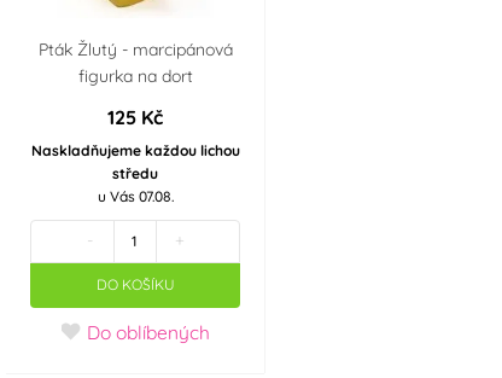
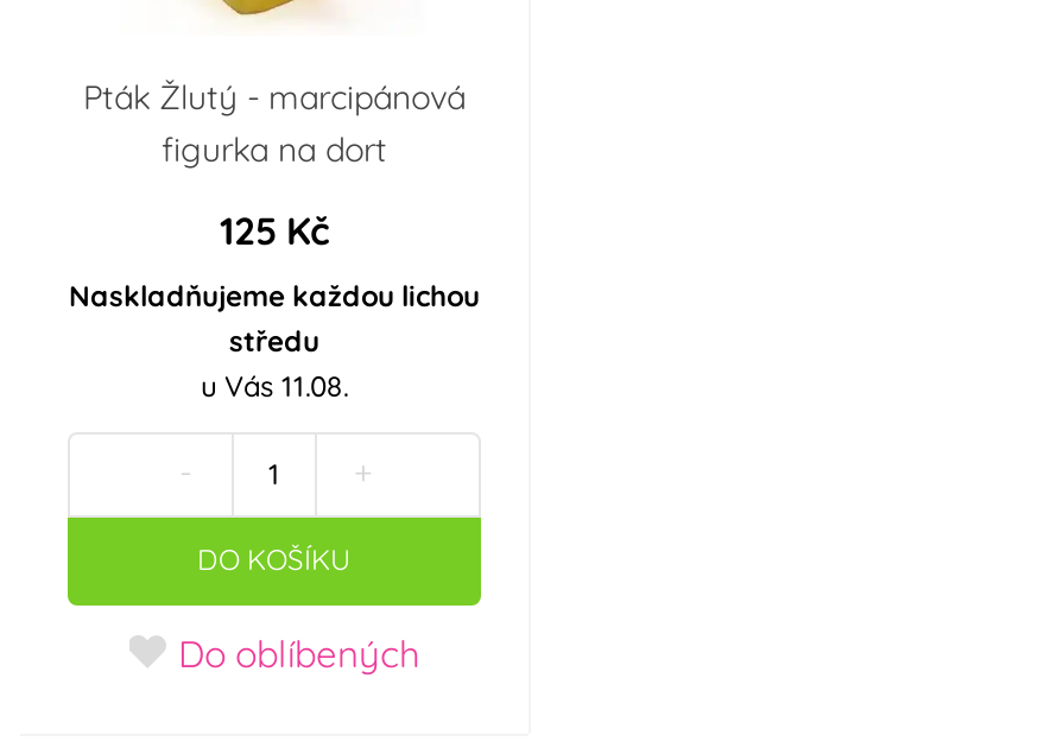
- u Vás 07.08.
+ u Vás 11.08.
